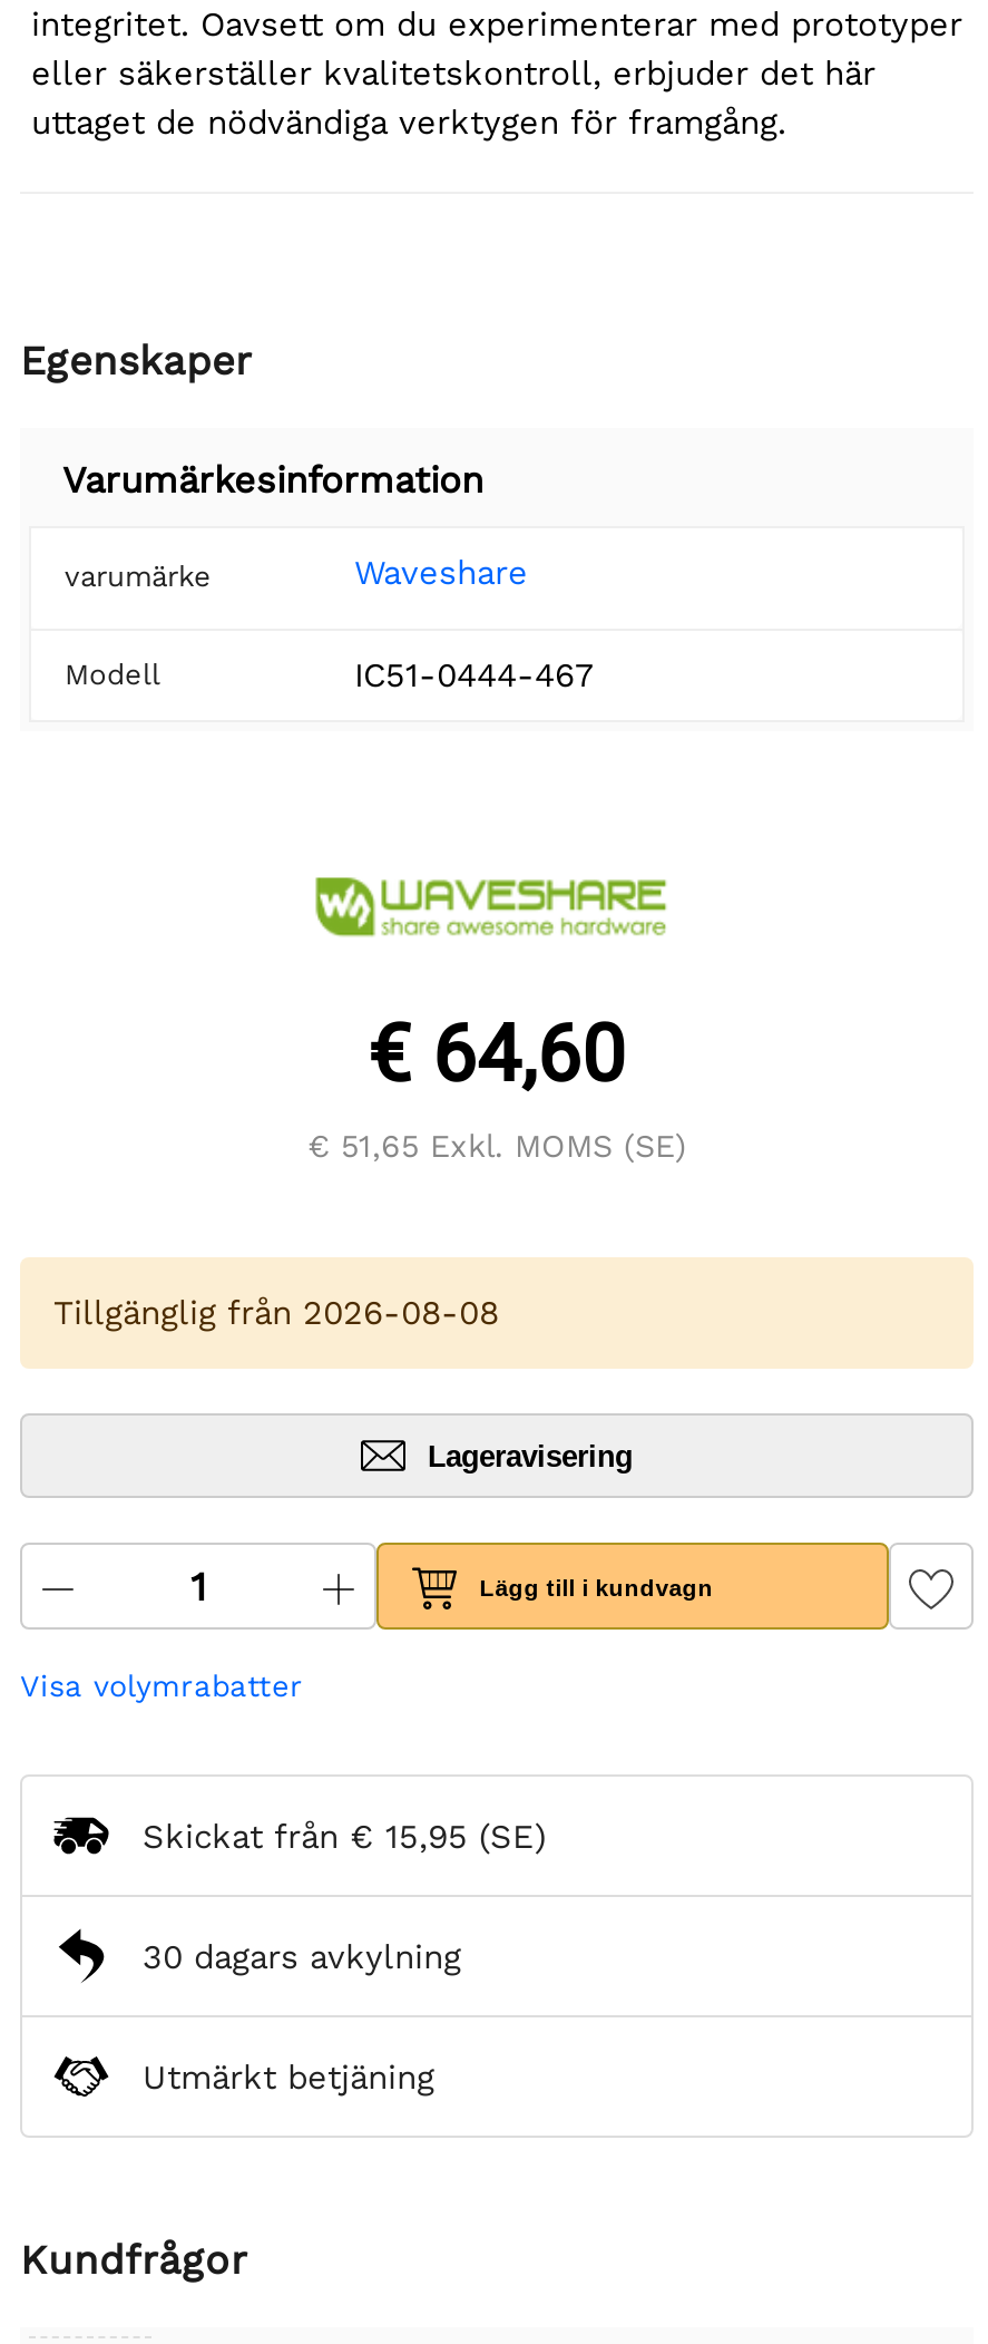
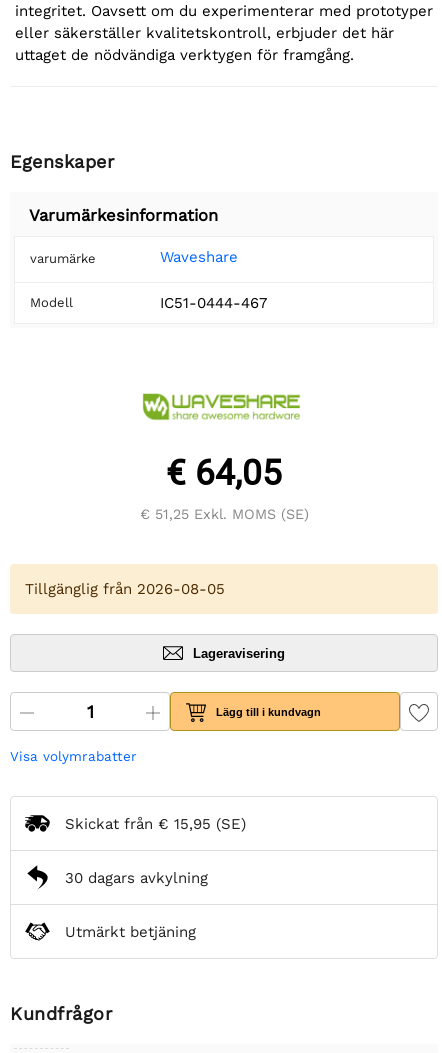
- € 64,60
+ € 64,05

- € 51,65 Exkl. MOMS (SE)
+ € 51,25 Exkl. MOMS (SE)

- Tillgänglig från 2026-08-08
+ Tillgänglig från 2026-08-05
